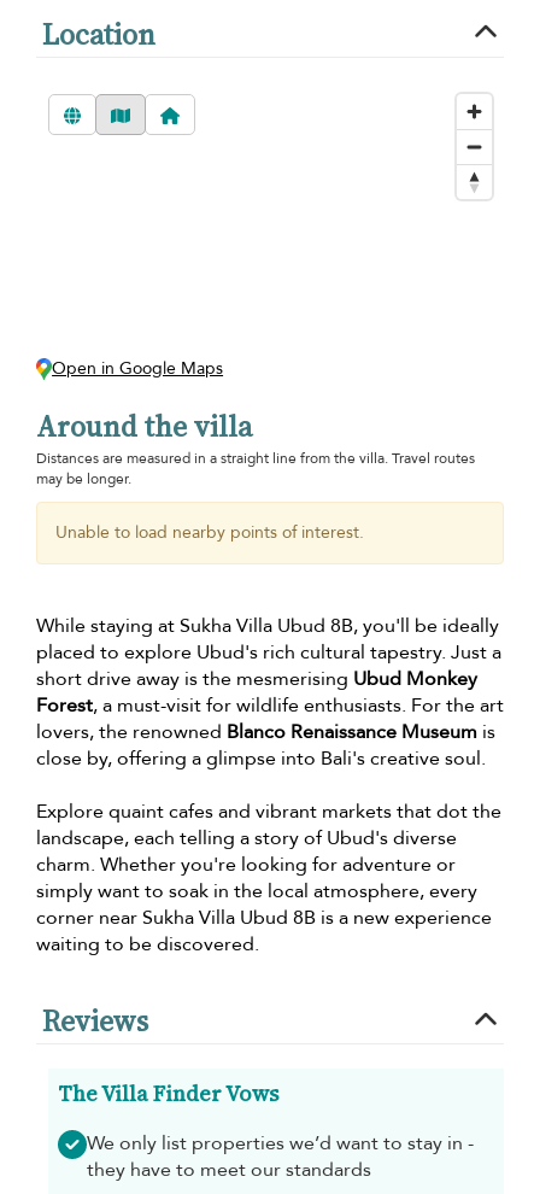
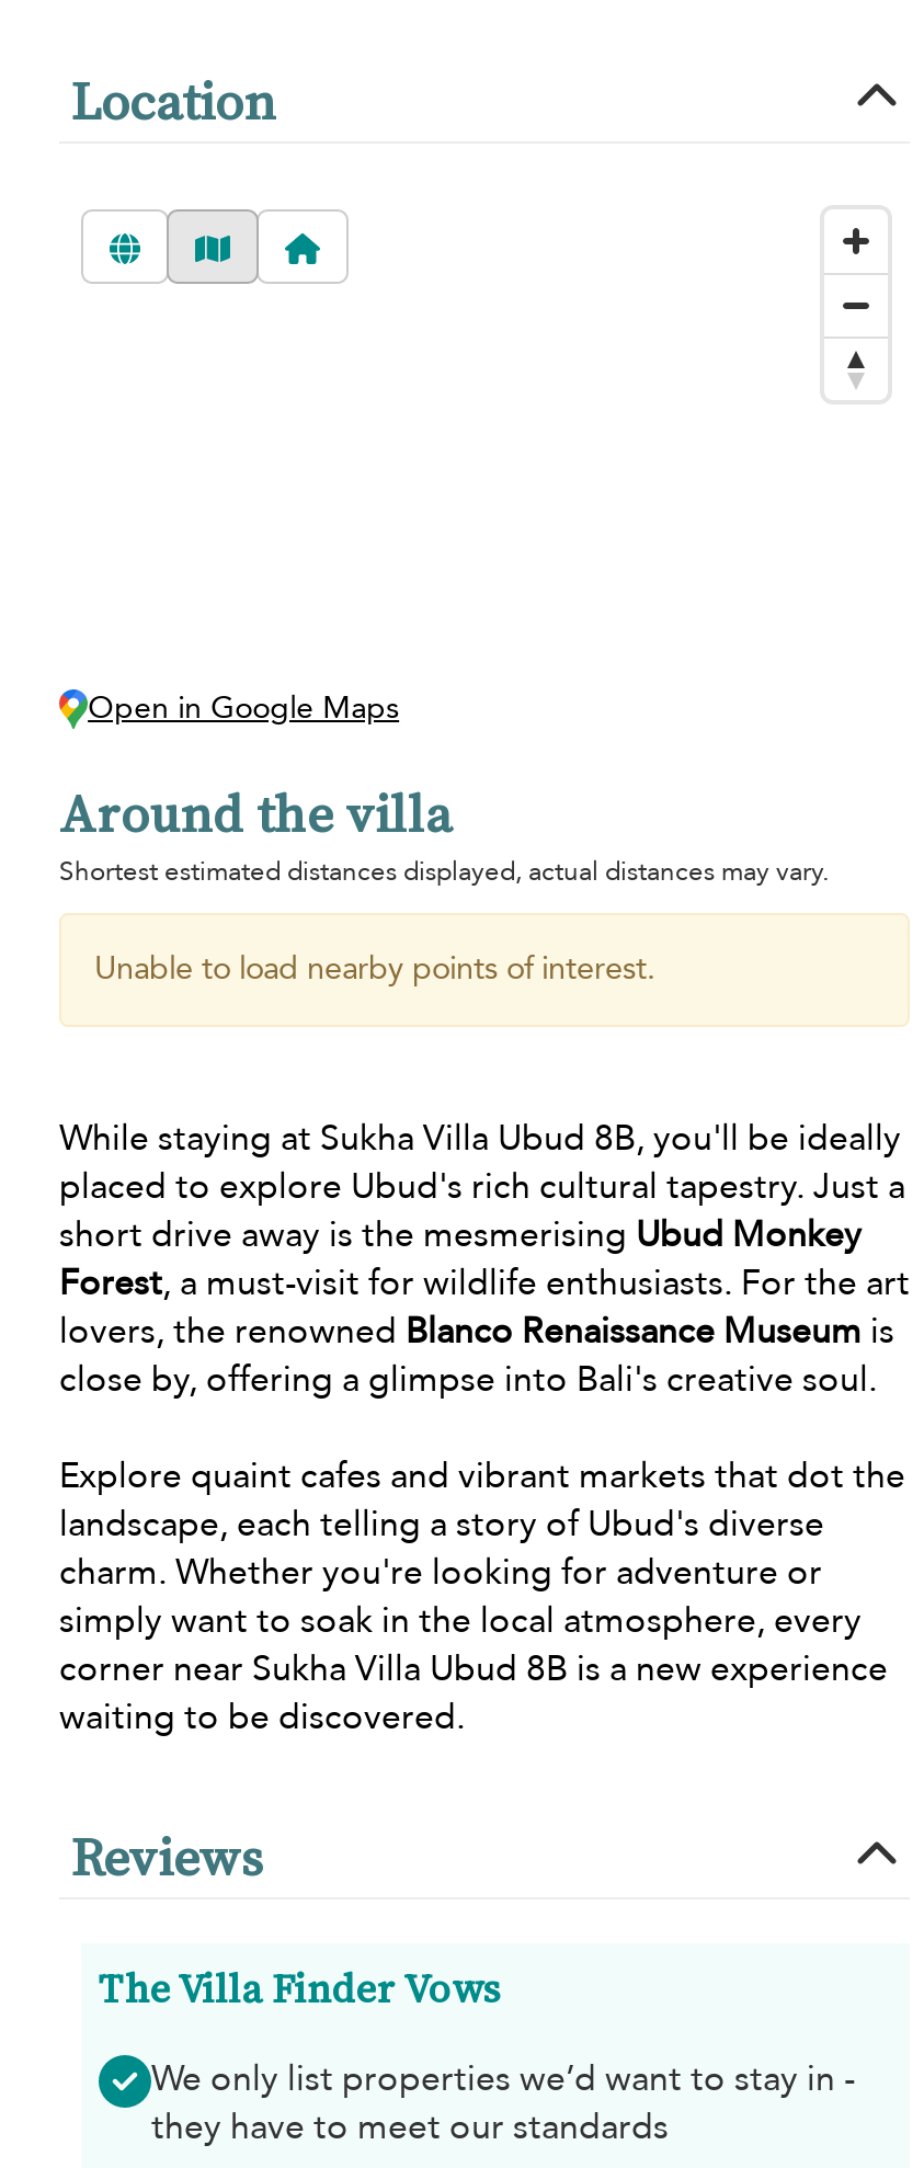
- Distances are measured in a straight line from the villa. Travel routes
- may be longer.
+ Shortest estimated distances displayed, actual distances may vary.
